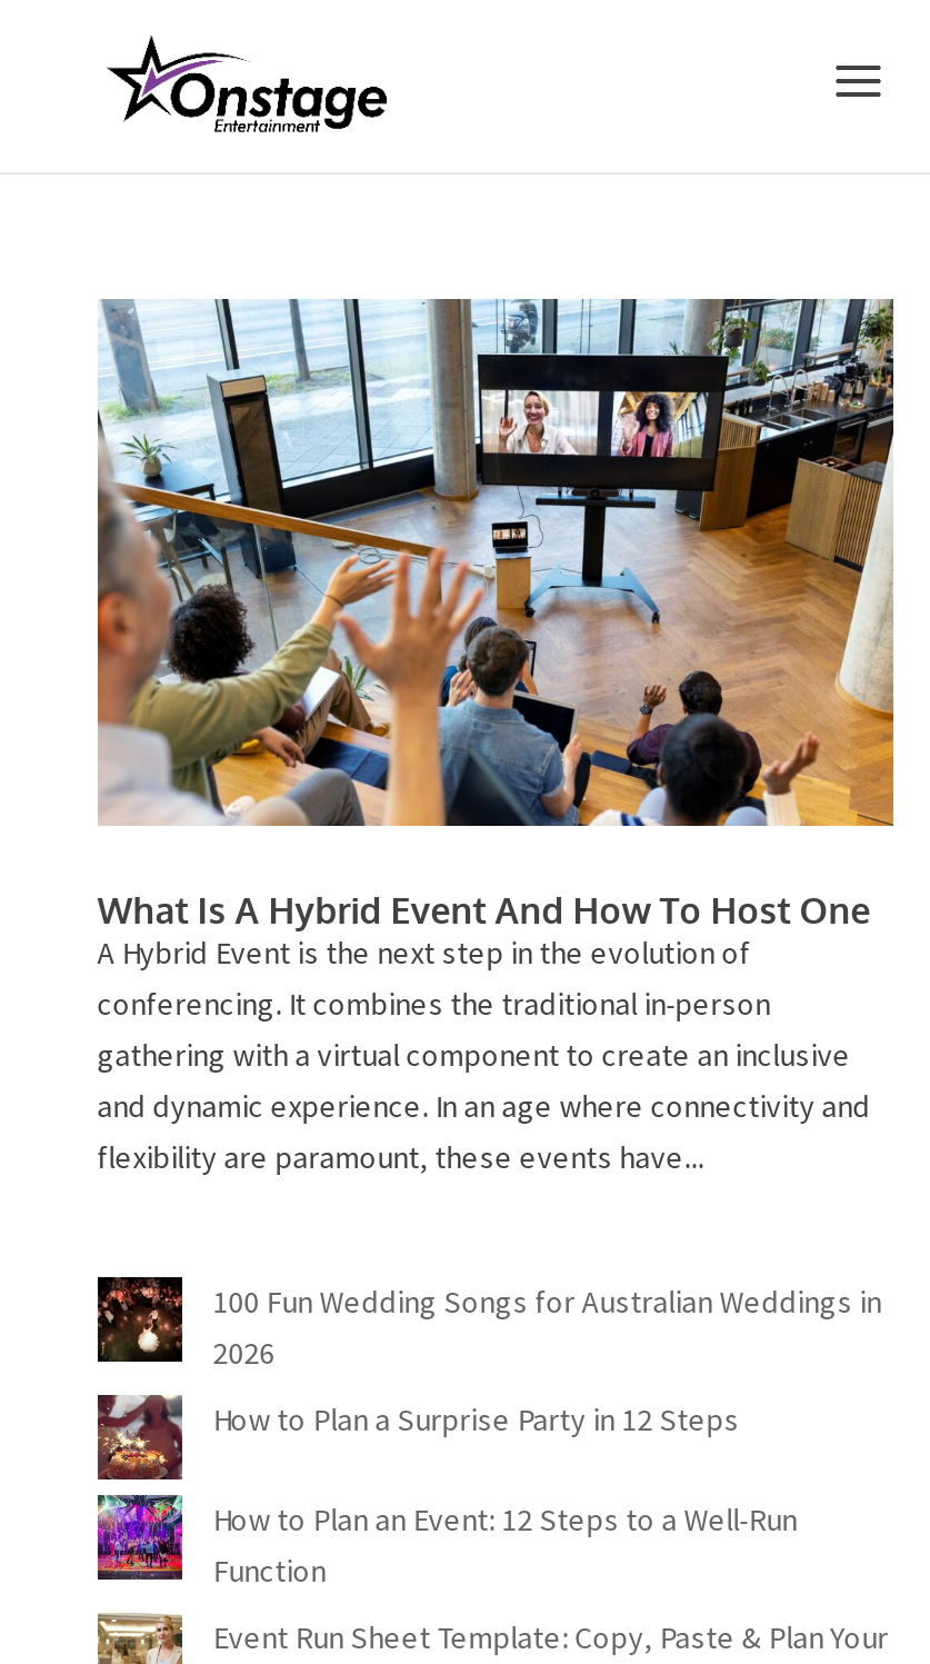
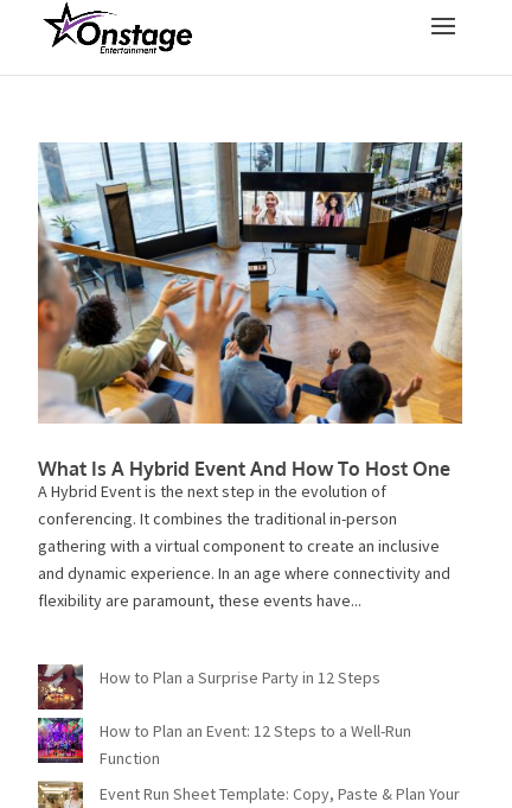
- [image]
- 100 Fun Wedding Songs for Australian Weddings in
- 2026
